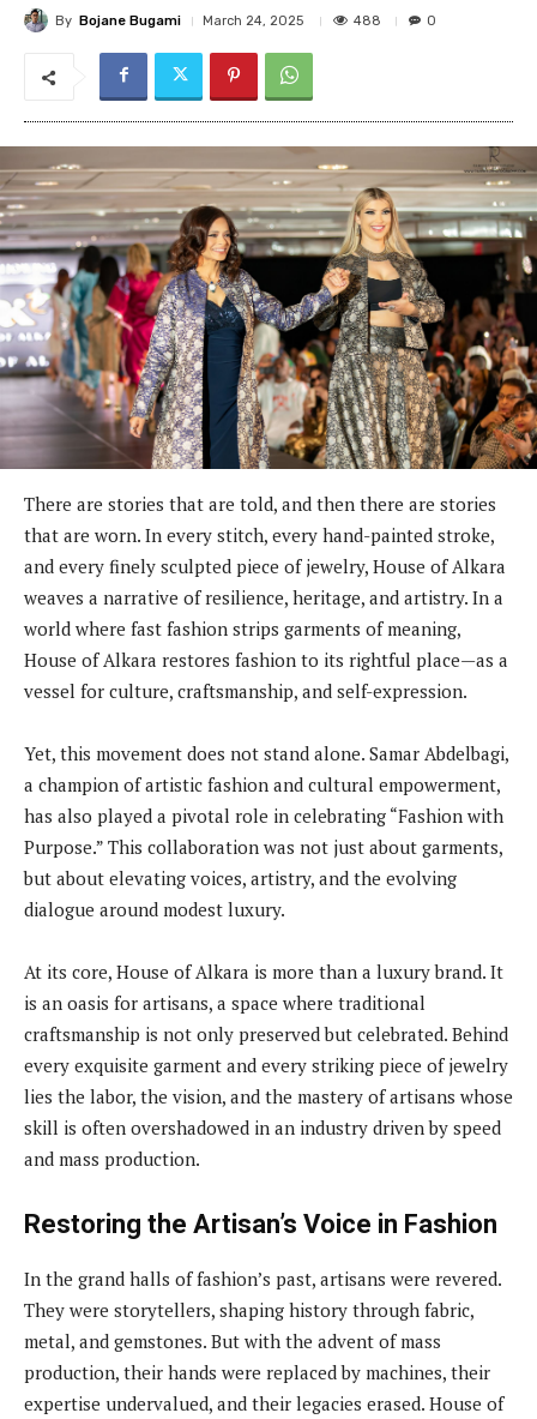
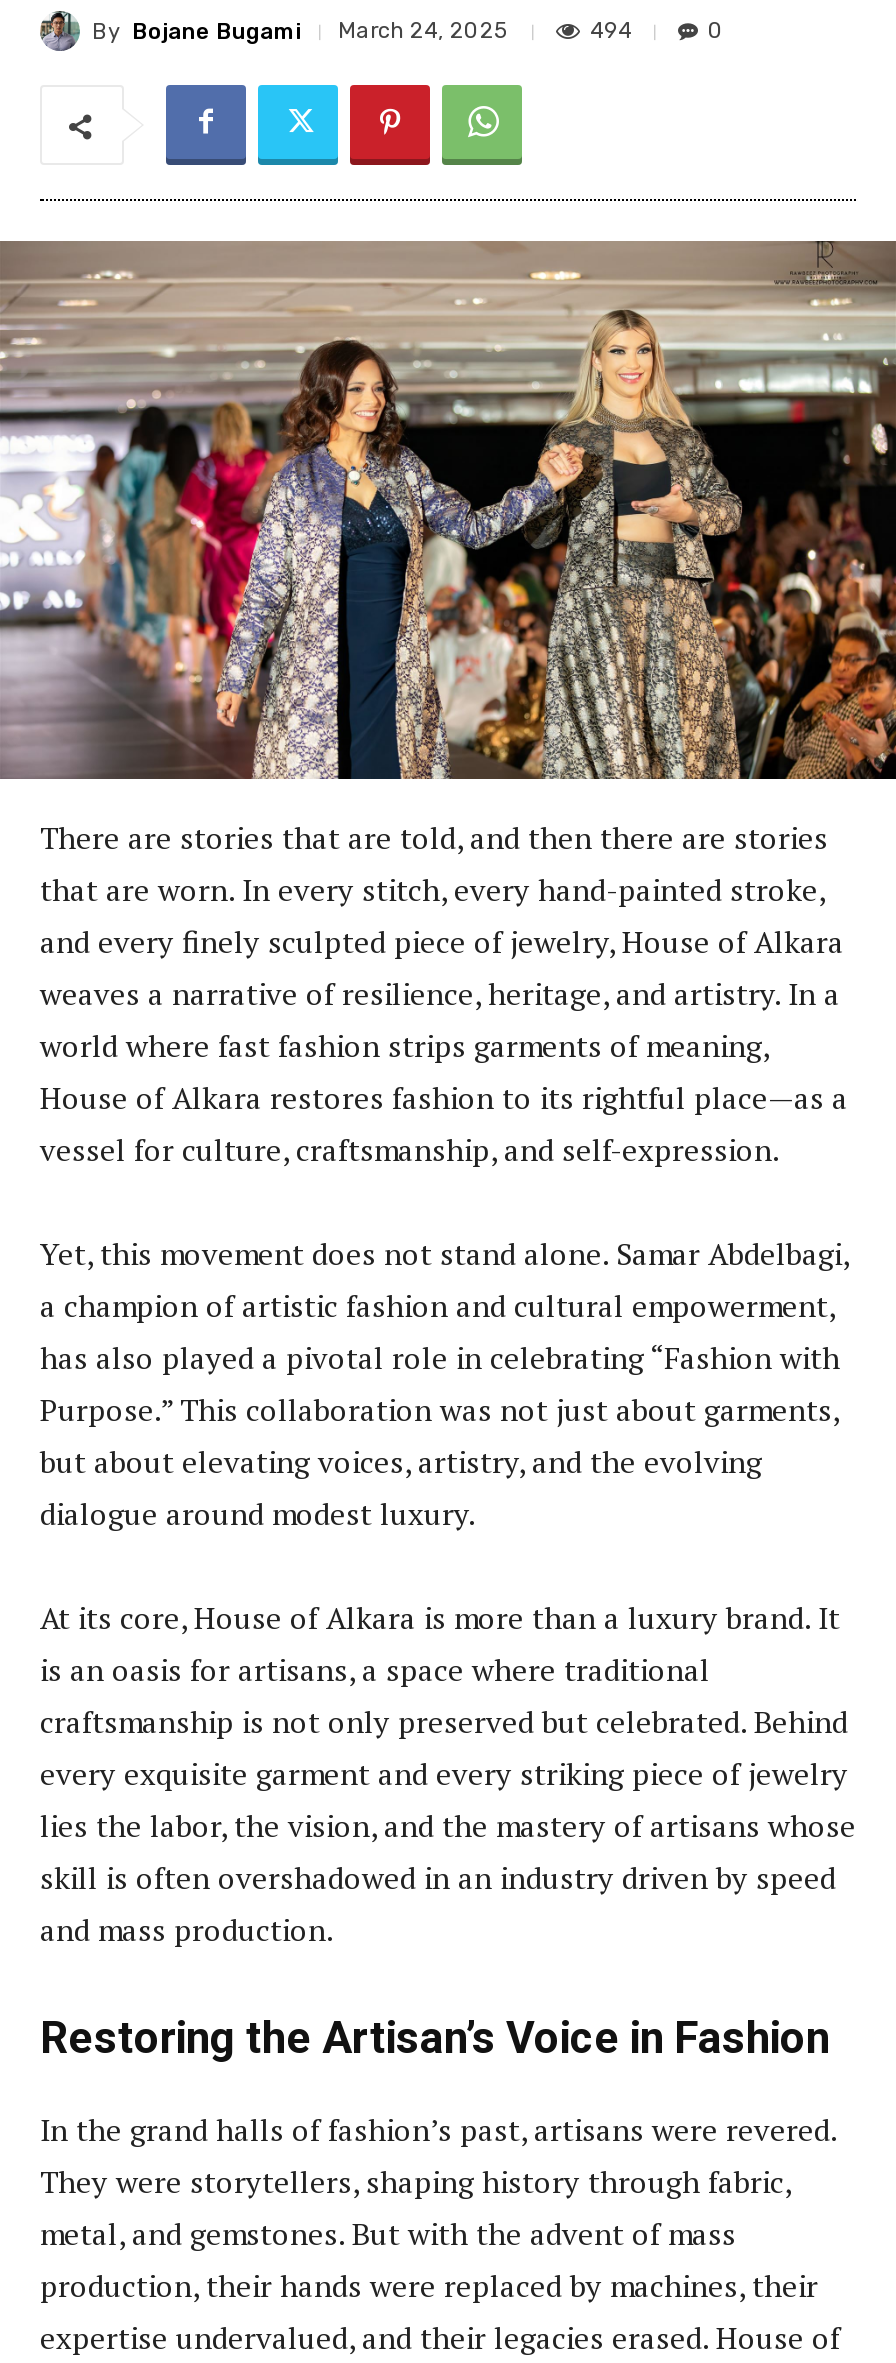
- 488
+ 494
